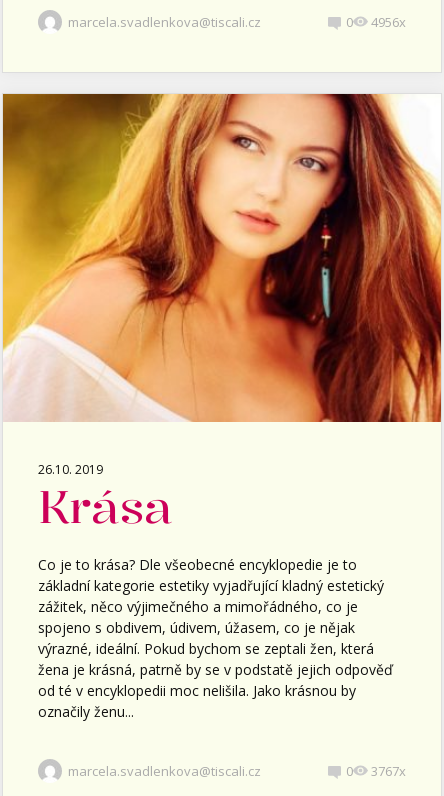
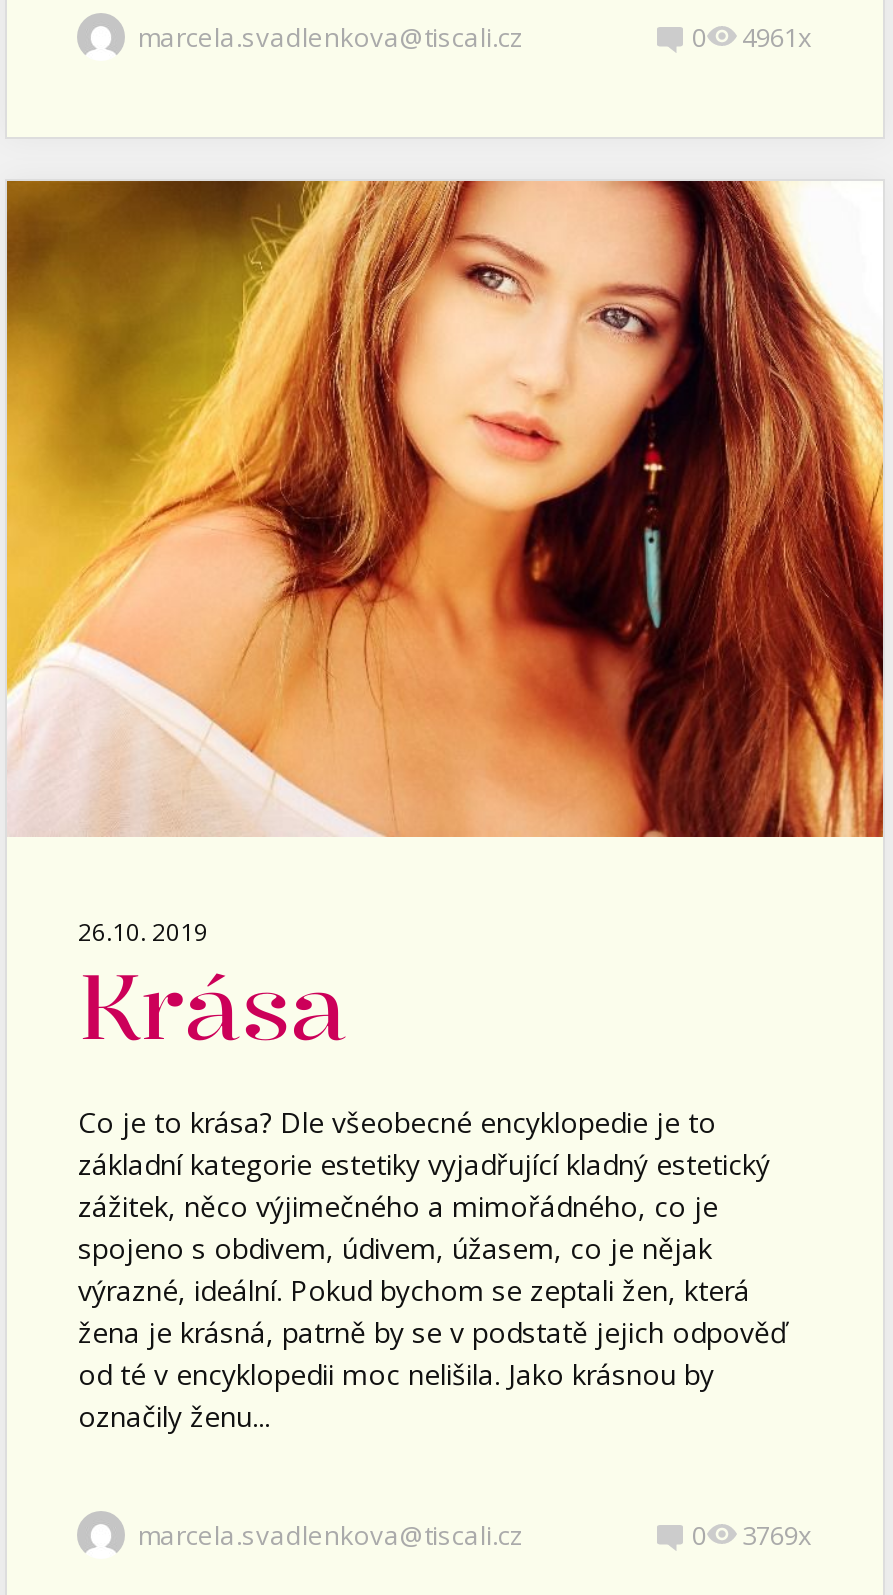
- 4956x
+ 4961x

- 0 3767x
+ 0 3769x
